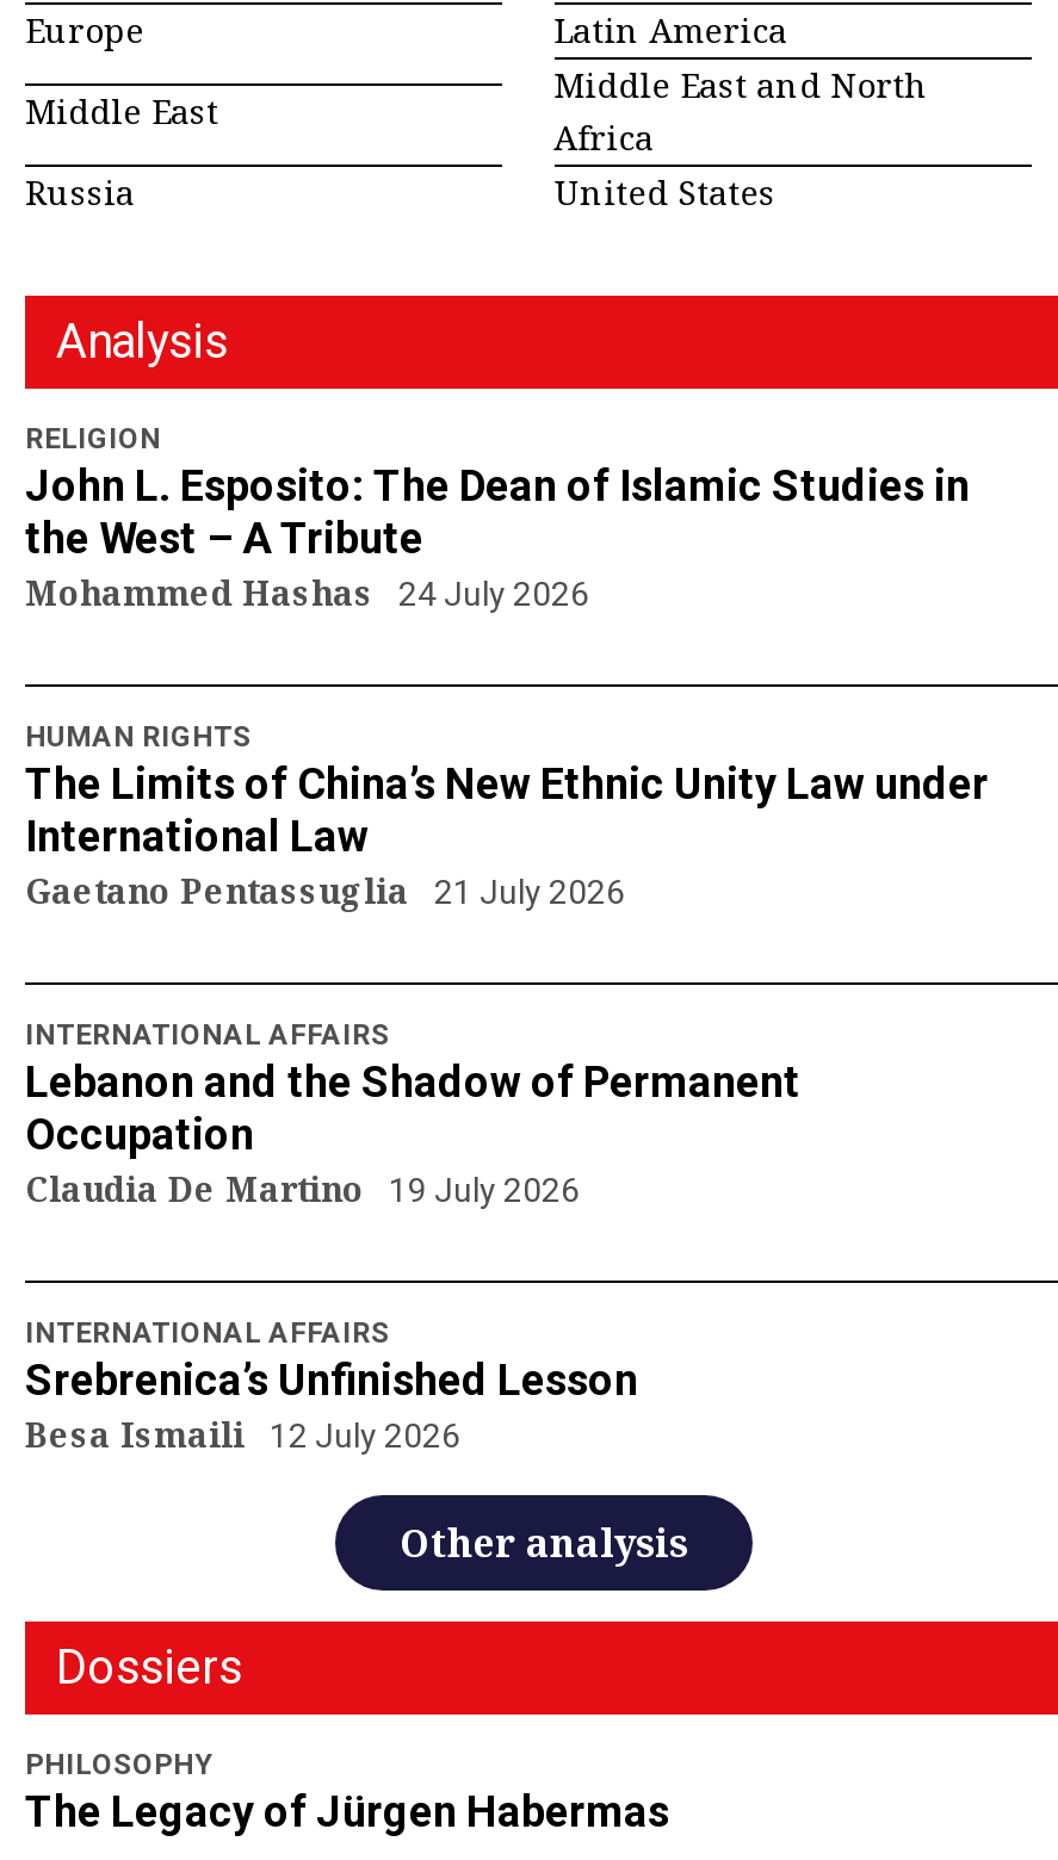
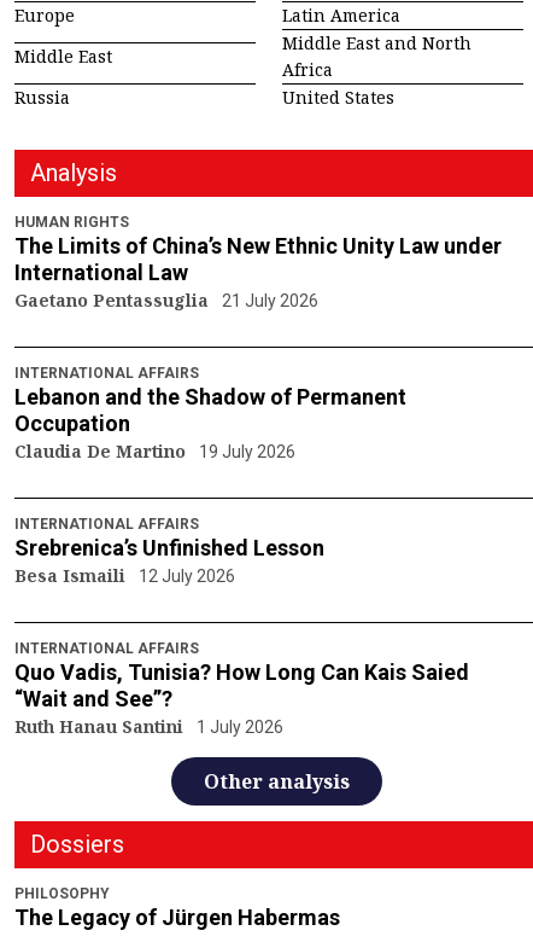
- RELIGION
- John L. Esposito: The Dean of Islamic Studies in
- the West – A Tribute
- Mohammed Hashas 24 July 2026

moved up: HUMAN RIGHTS | The Limits of China’s New Ethnic Unity Law under | International Law | ... | Srebrenica’s Unfinished Lesson | Besa Ismaili 12 July 2026

+ INTERNATIONAL AFFAIRS
+ Quo Vadis, Tunisia? How Long Can Kais Saied
+ “Wait and See”?
+ Ruth Hanau Santini 1 July 2026
